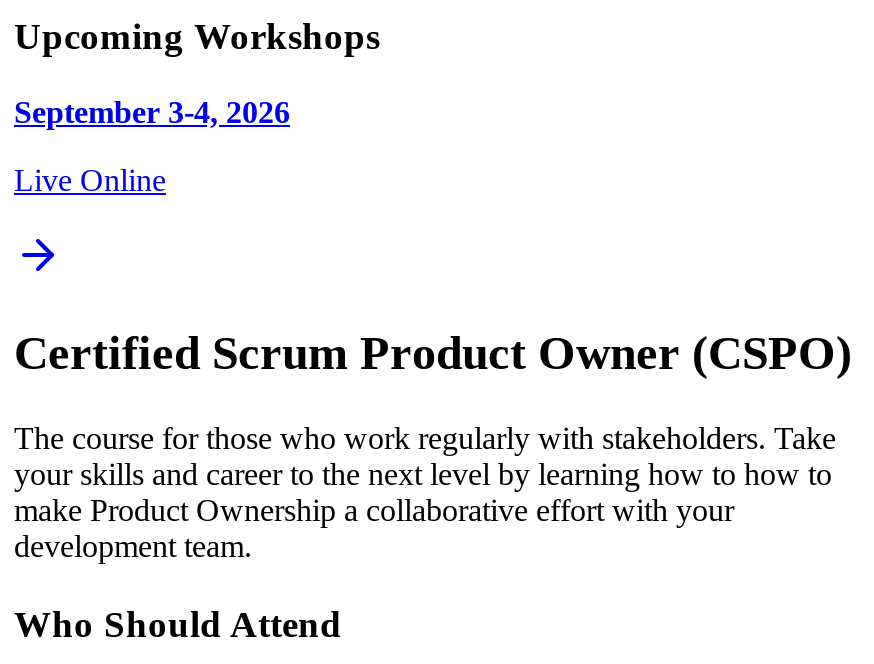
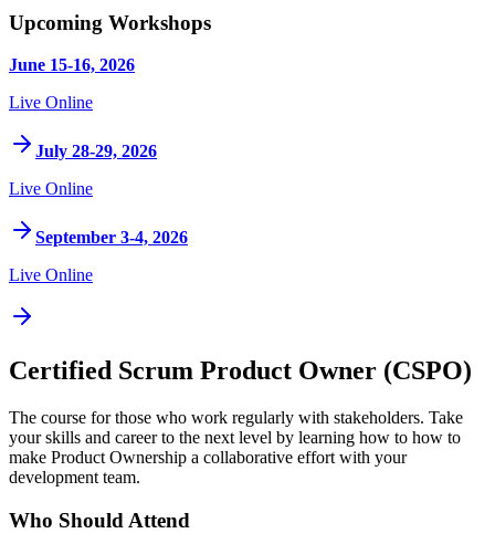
+ June 15-16, 2026
+ Live Online
+ July 28-29, 2026
+ Live Online
